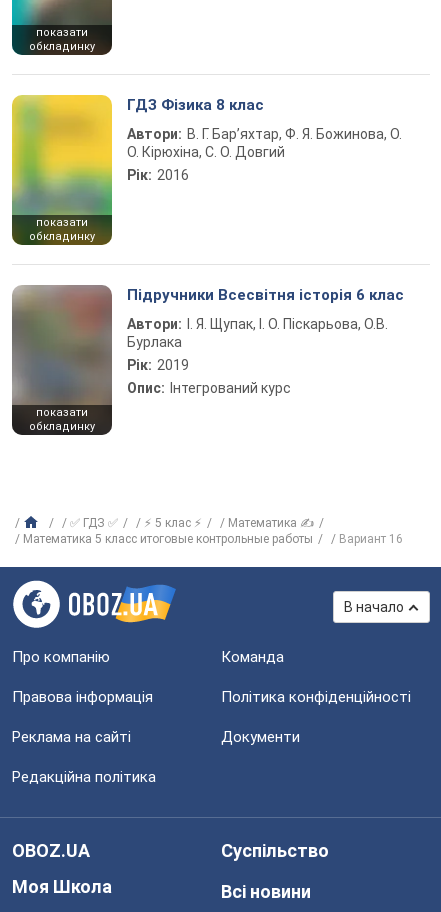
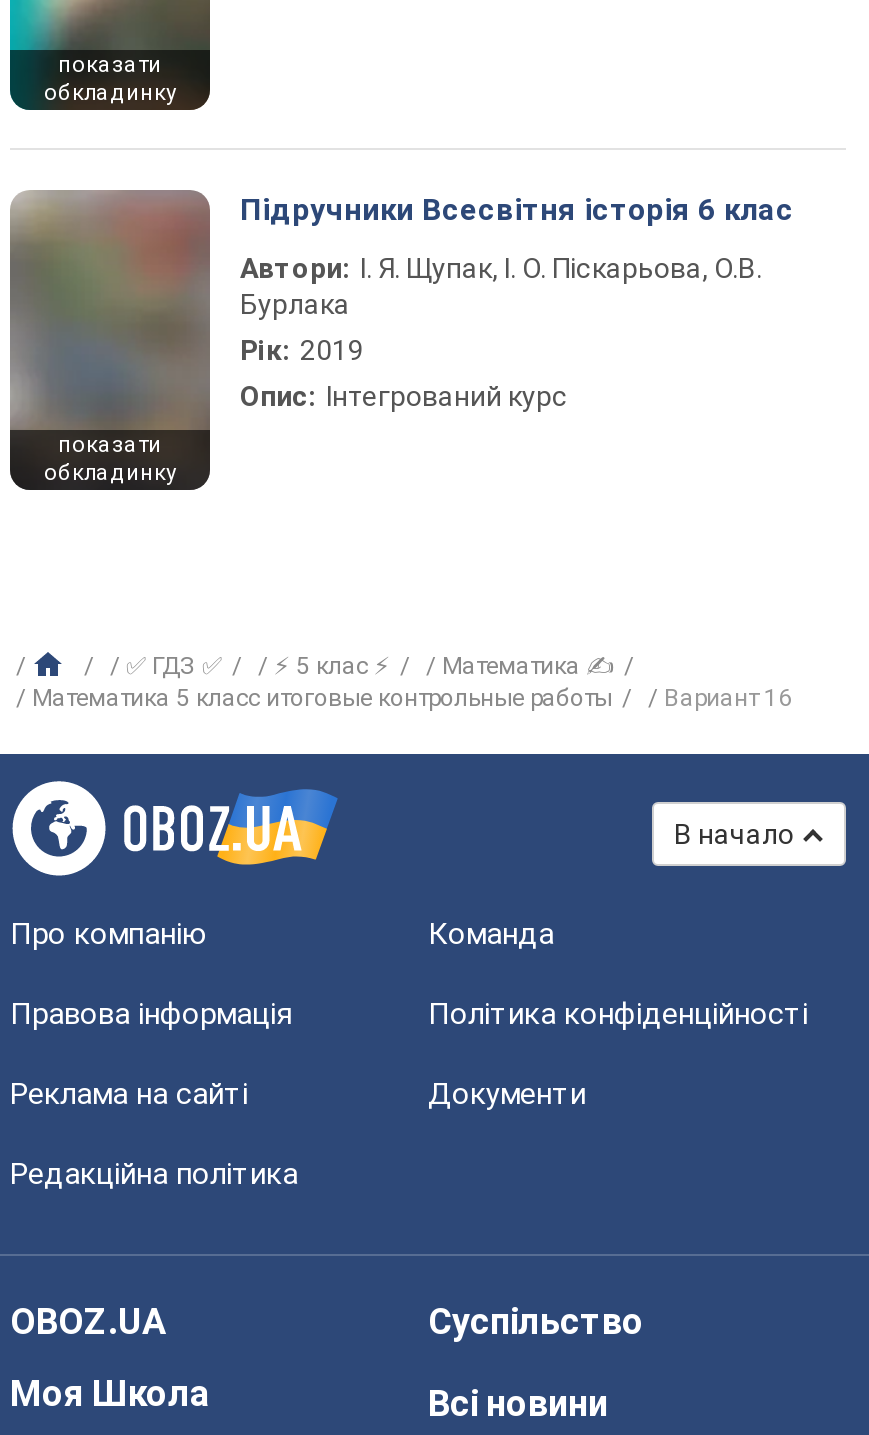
- [image]
- показати
- обкладинку

- ГДЗ Фізика 8 клас
- Автори: В. Г. Бар’яхтар, Ф. Я. Божинова, О.
- О. Кірюхіна, С. О. Довгий
- Рік: 2016
